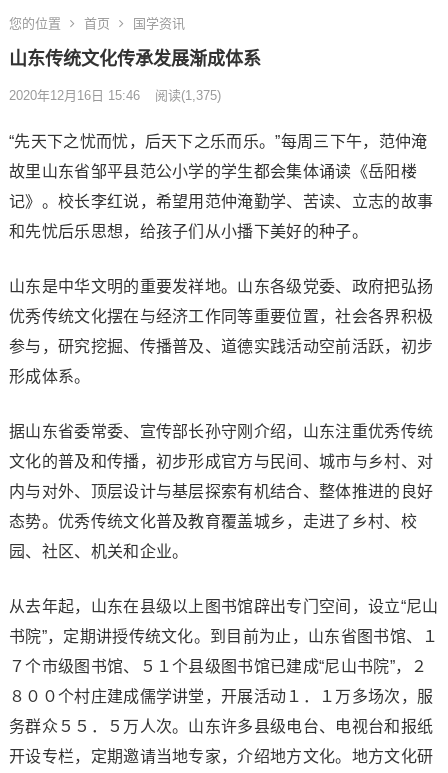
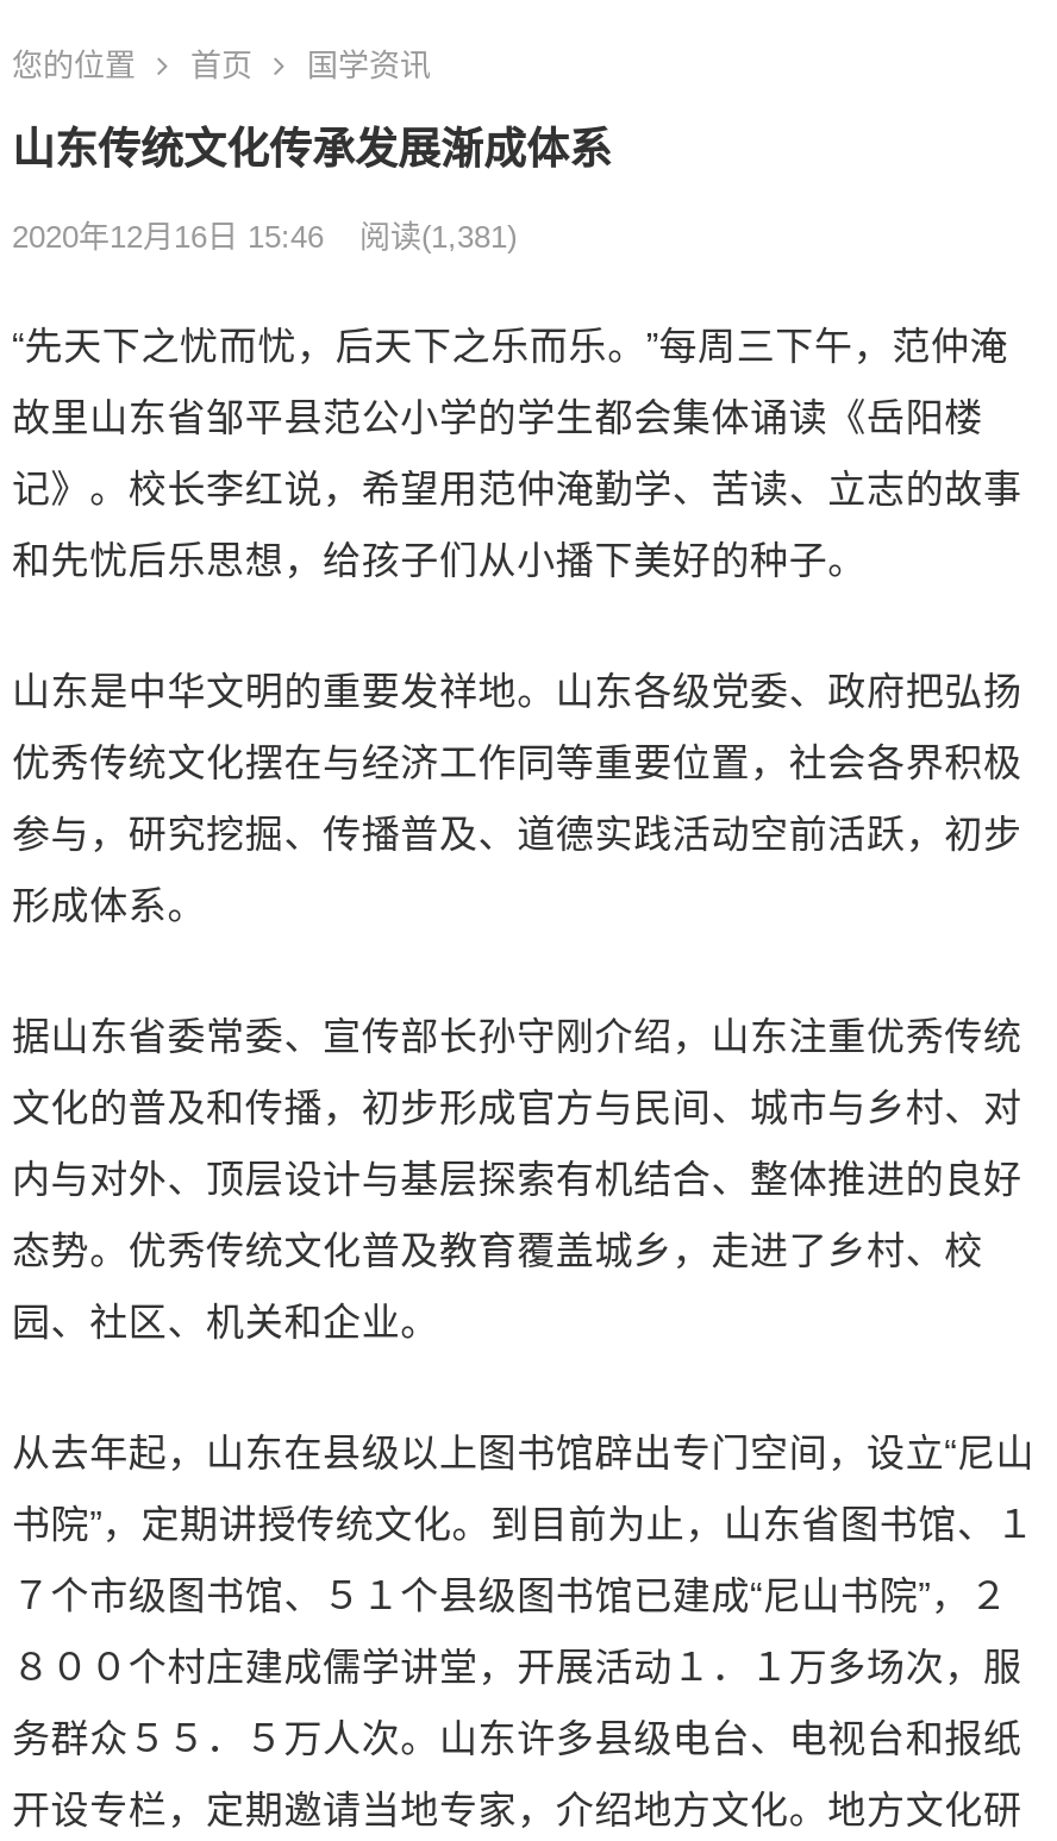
- 2020年12月16日 15:46 阅读(1,375)
+ 2020年12月16日 15:46 阅读(1,381)
